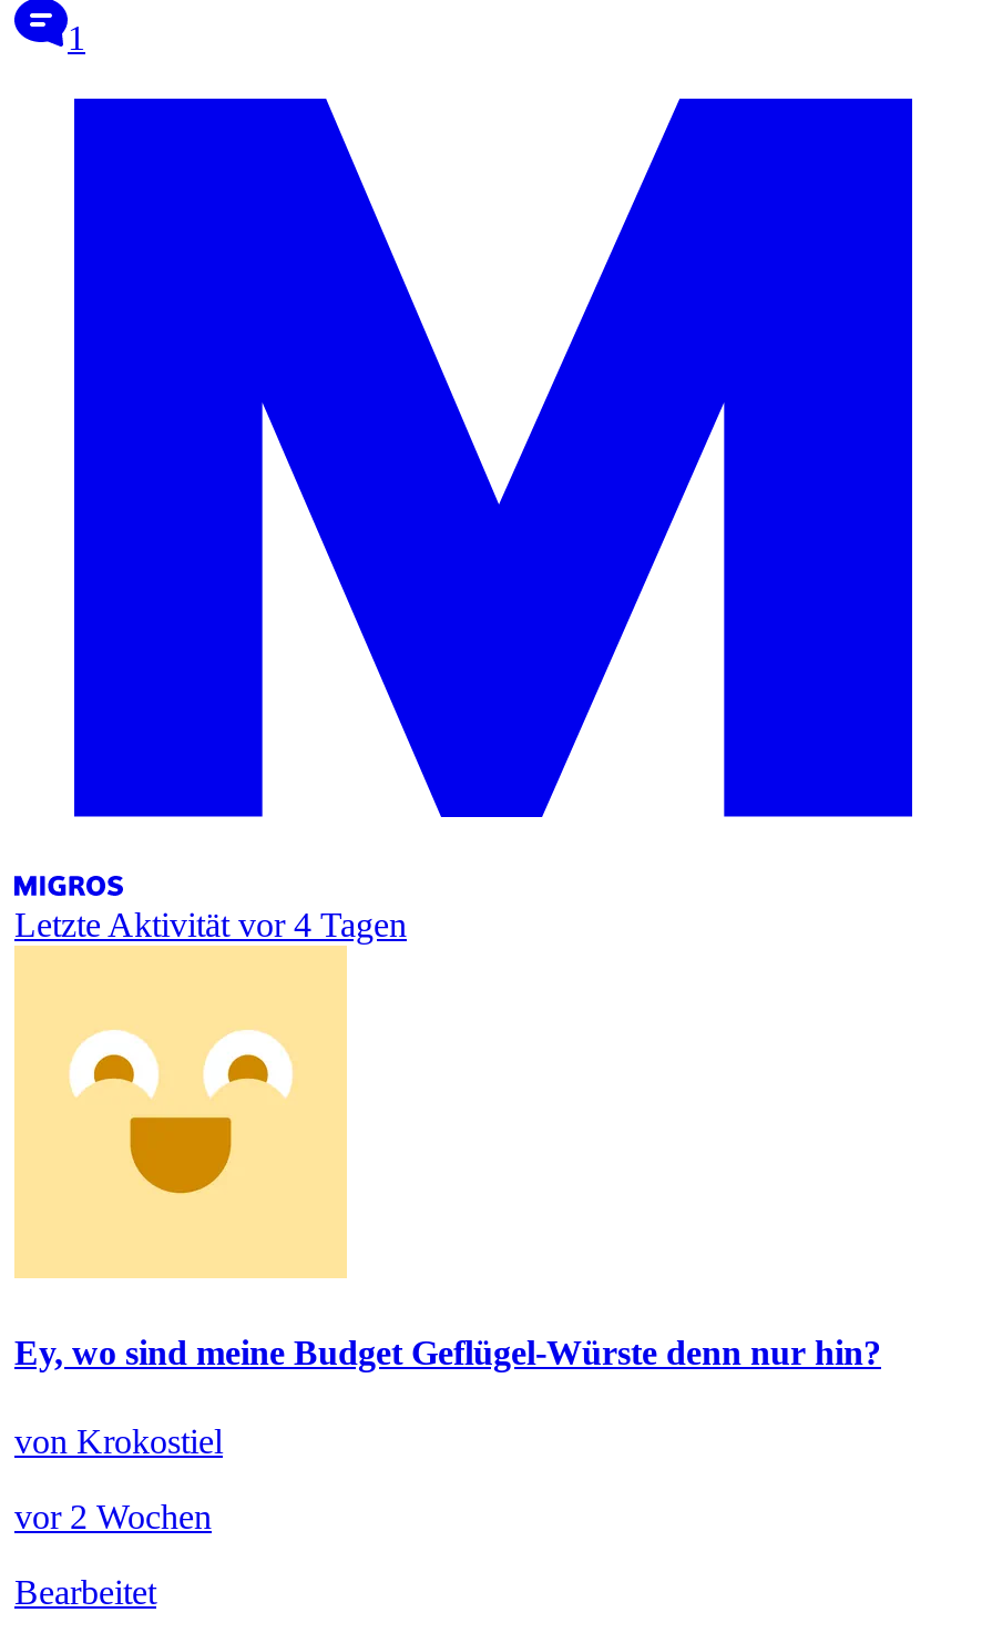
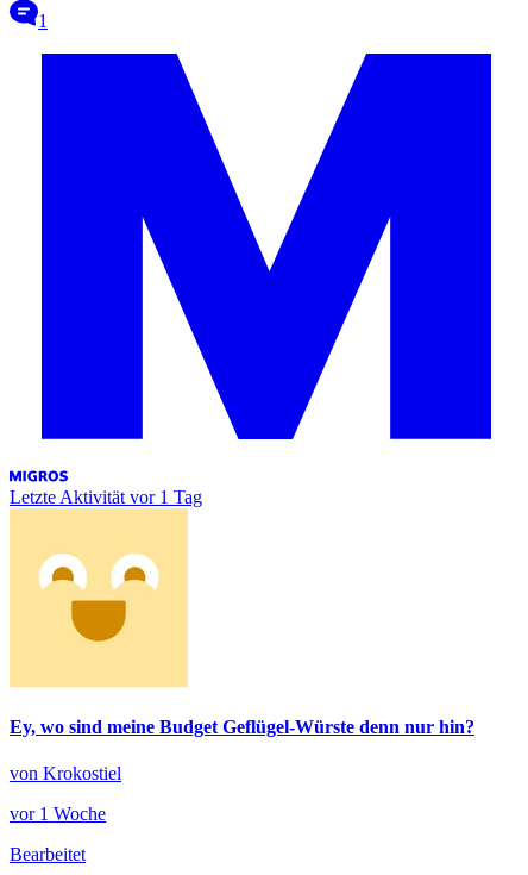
- Letzte Aktivität vor 4 Tagen
+ Letzte Aktivität vor 1 Tag

- vor 2 Wochen
+ vor 1 Woche
